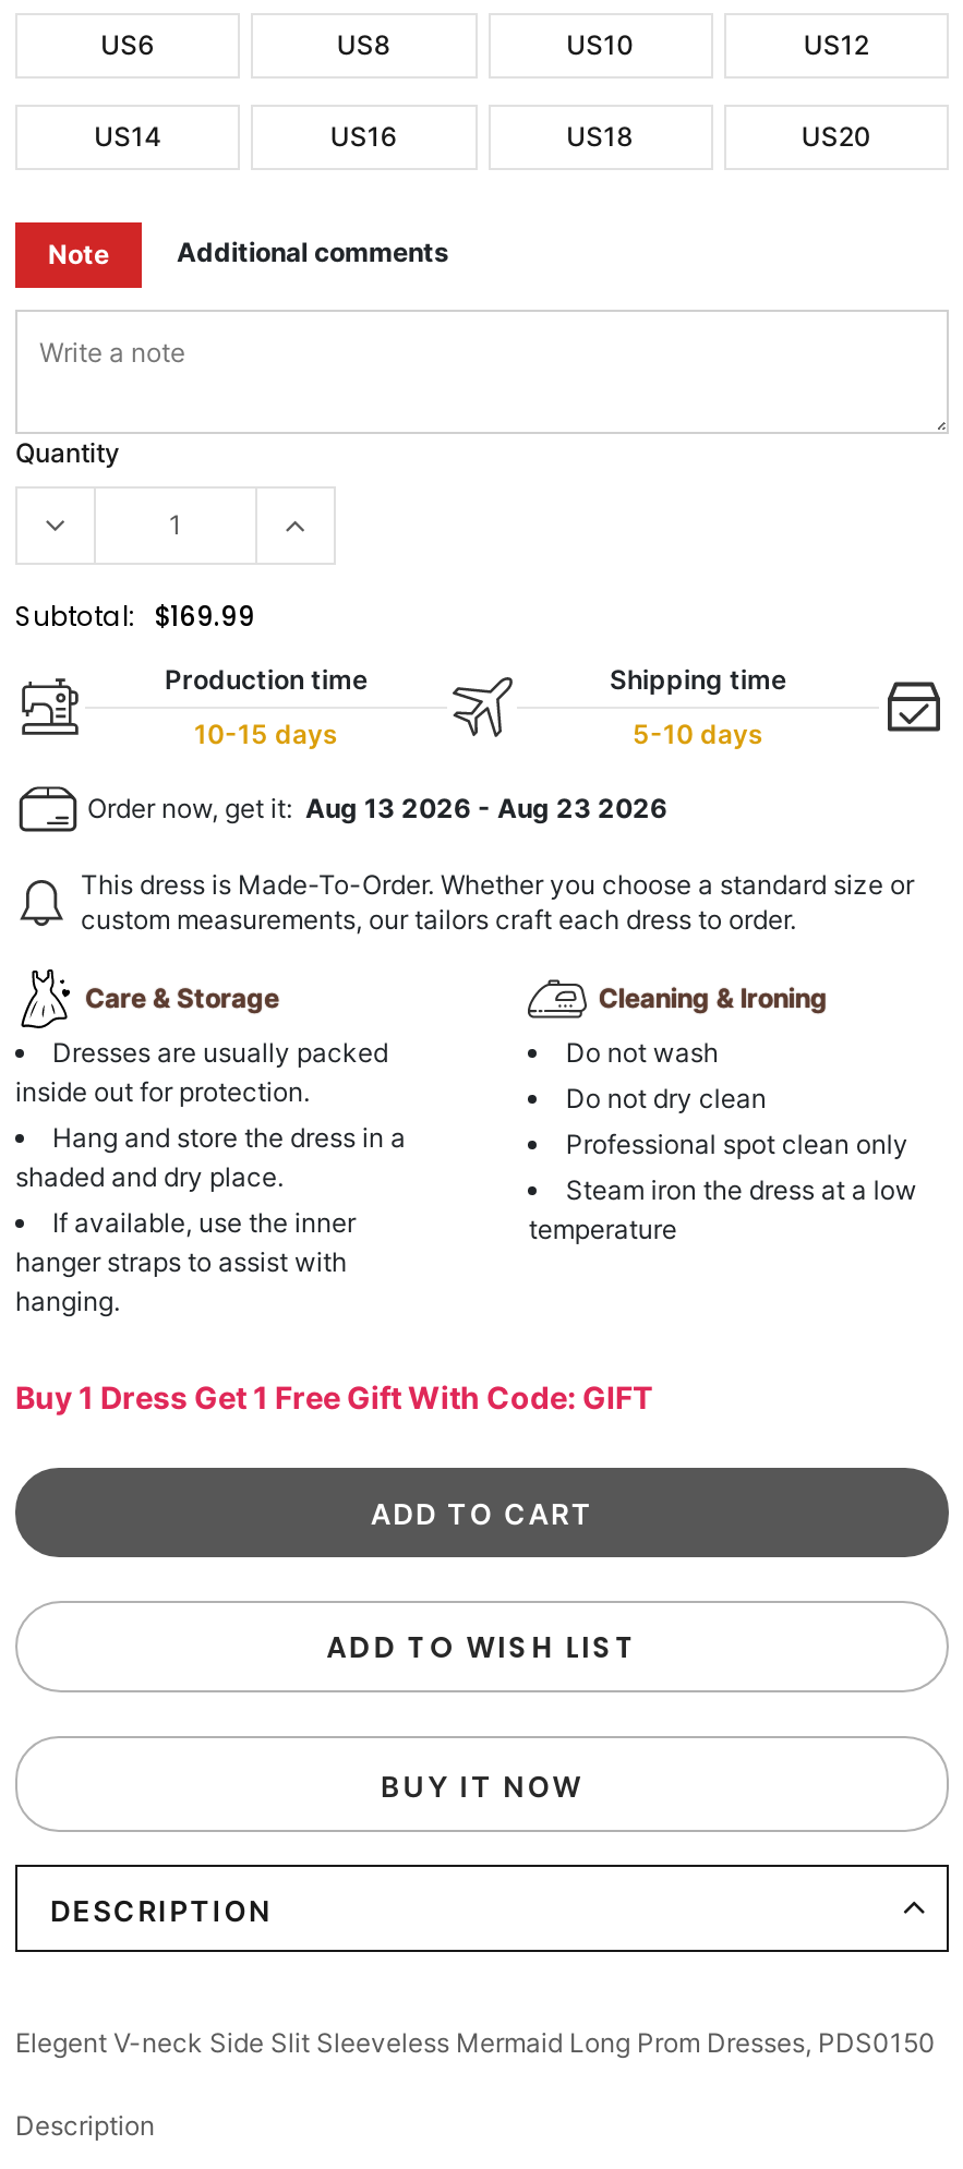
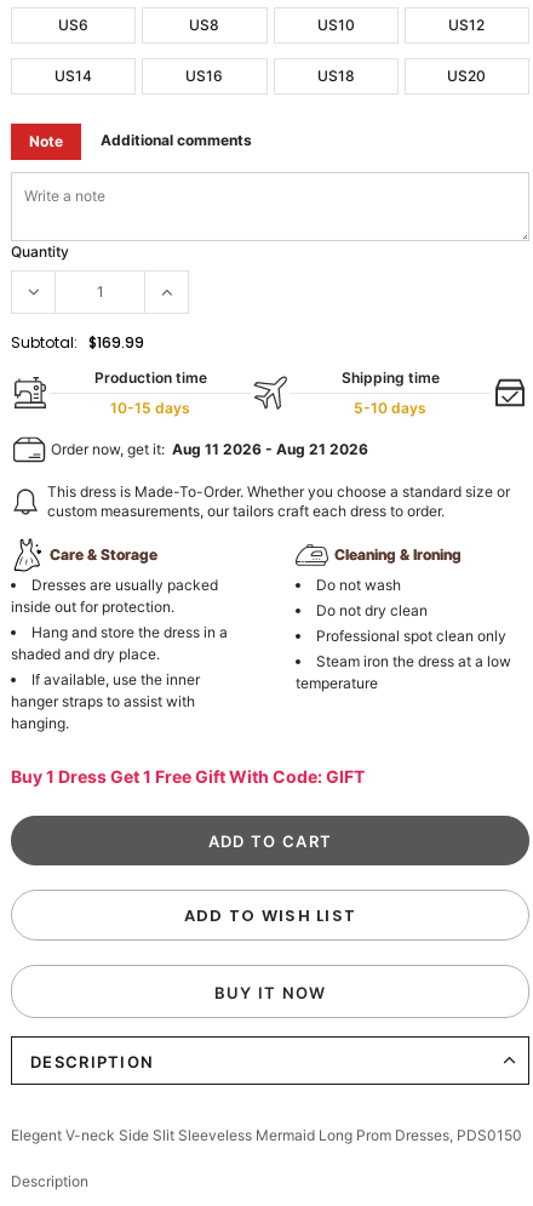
- Order now, get it: Aug 13 2026 - Aug 23 2026
+ Order now, get it: Aug 11 2026 - Aug 21 2026
